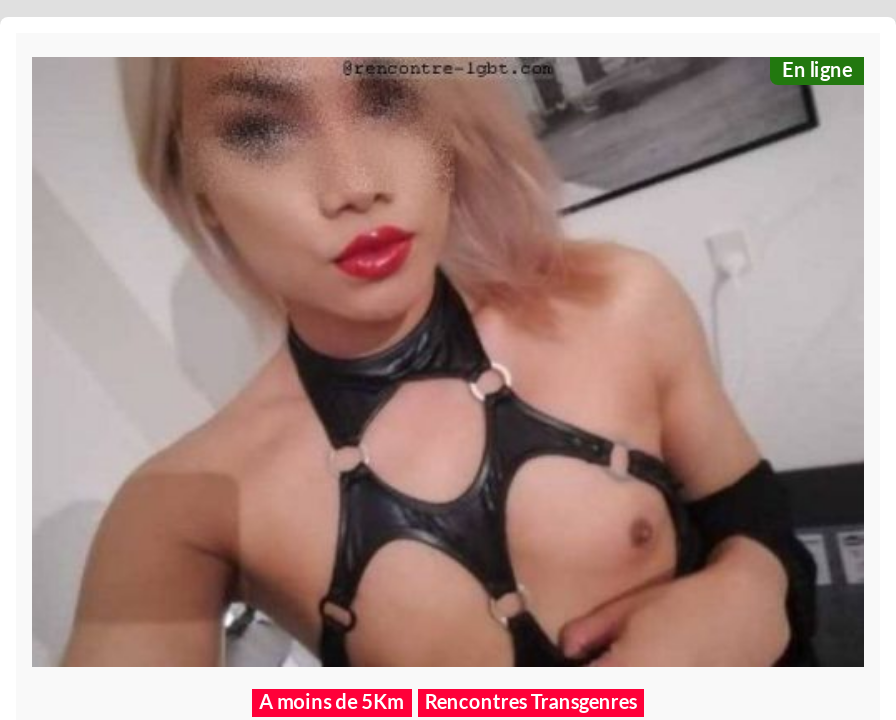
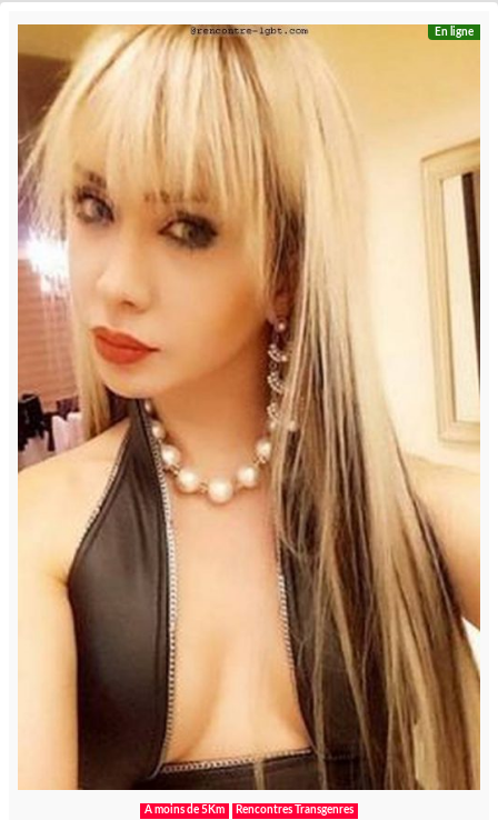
- [image]
+ [image]
